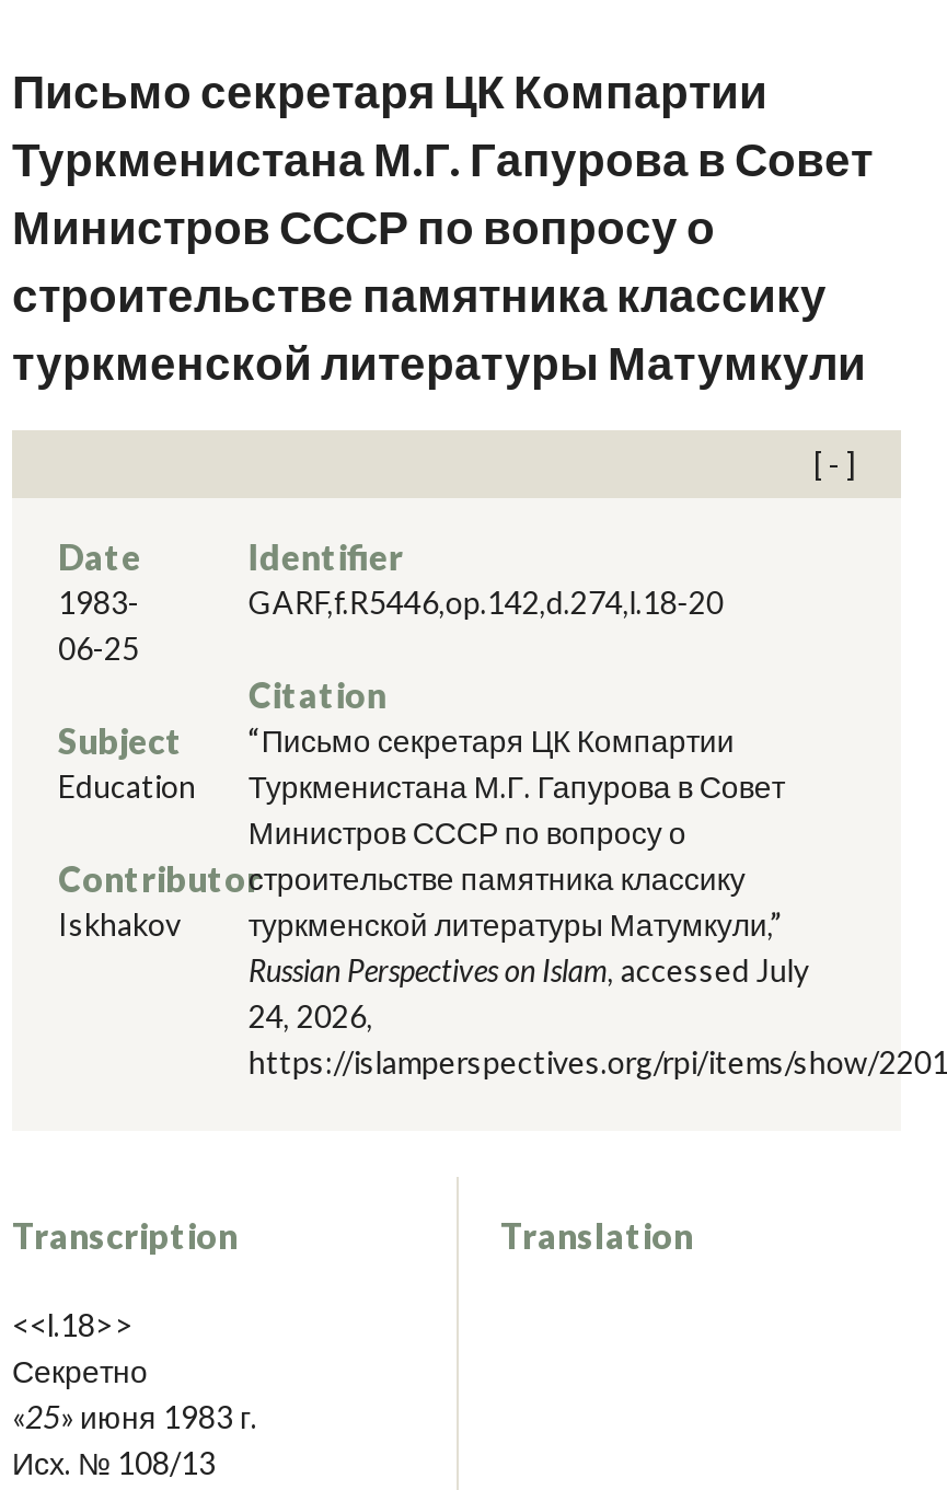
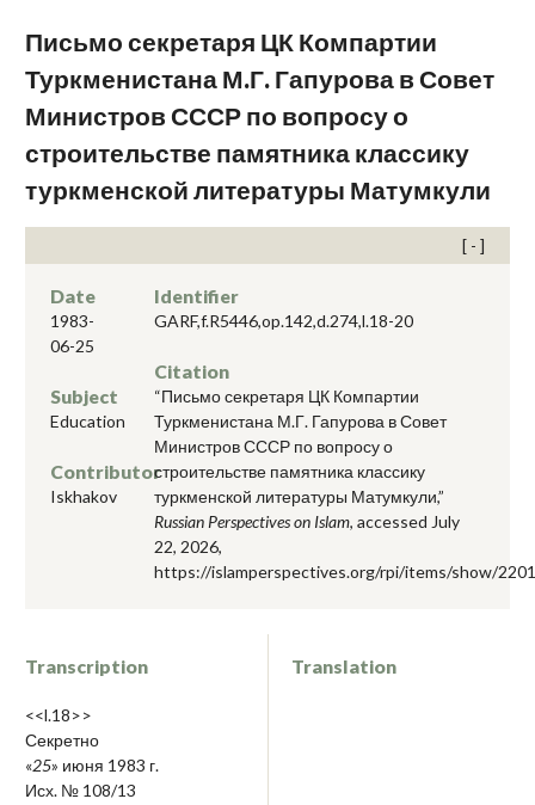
- 24, 2026,
+ 22, 2026,
